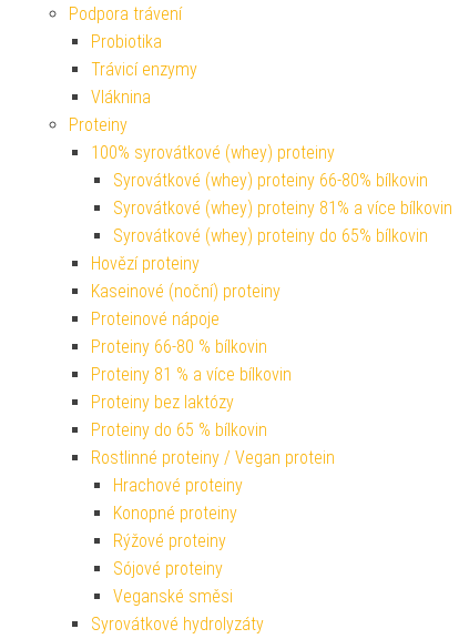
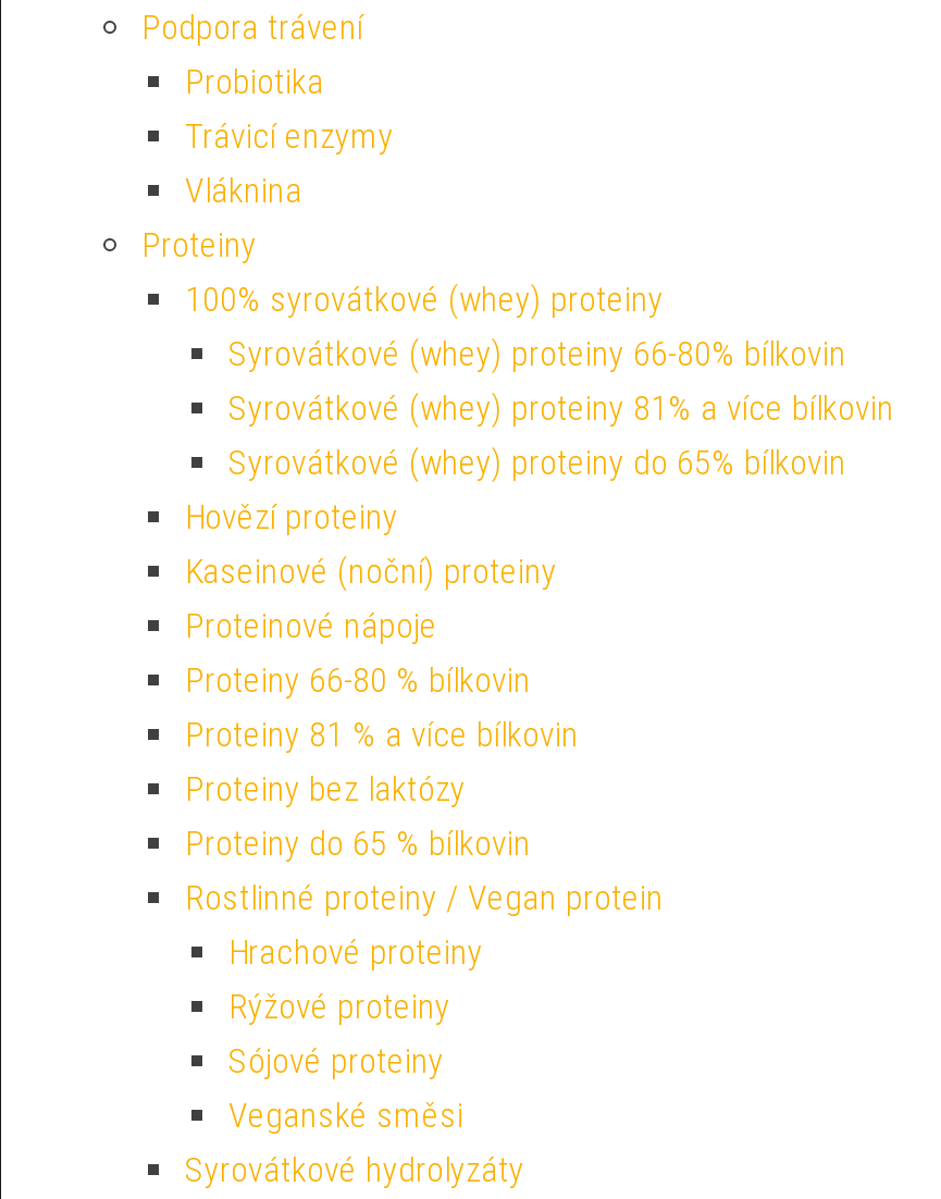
- Konopné proteiny
